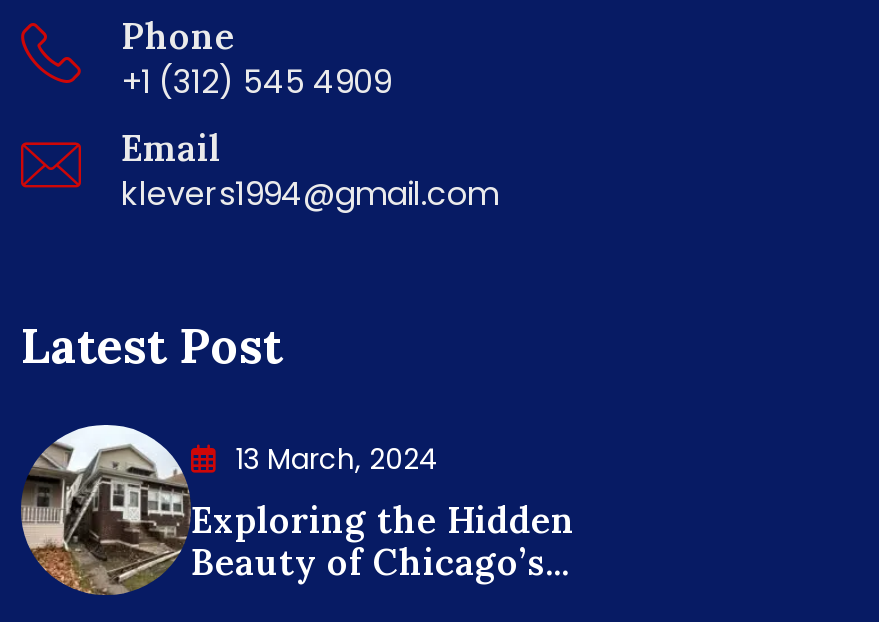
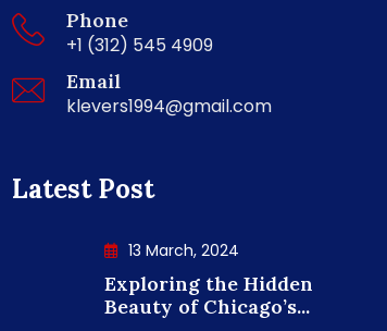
- [image]
